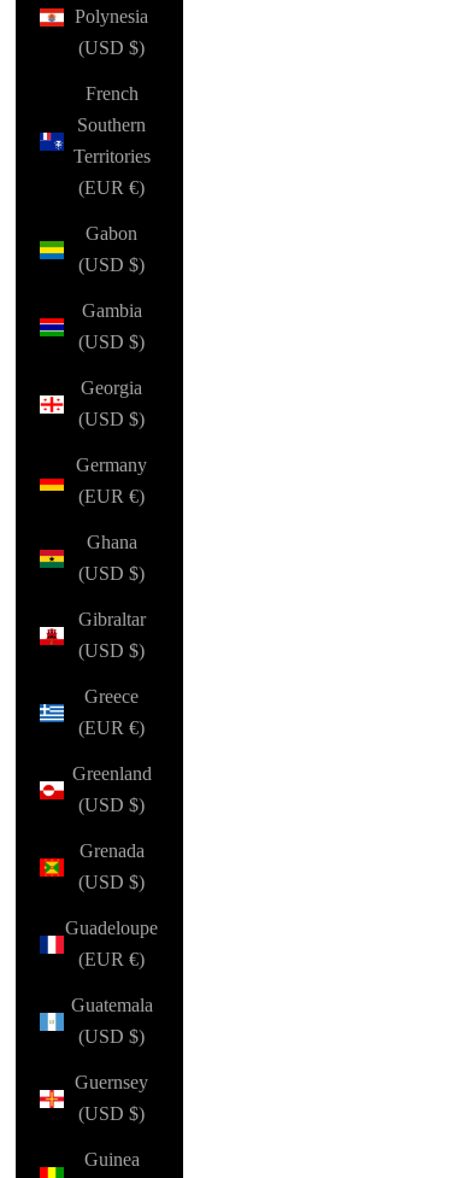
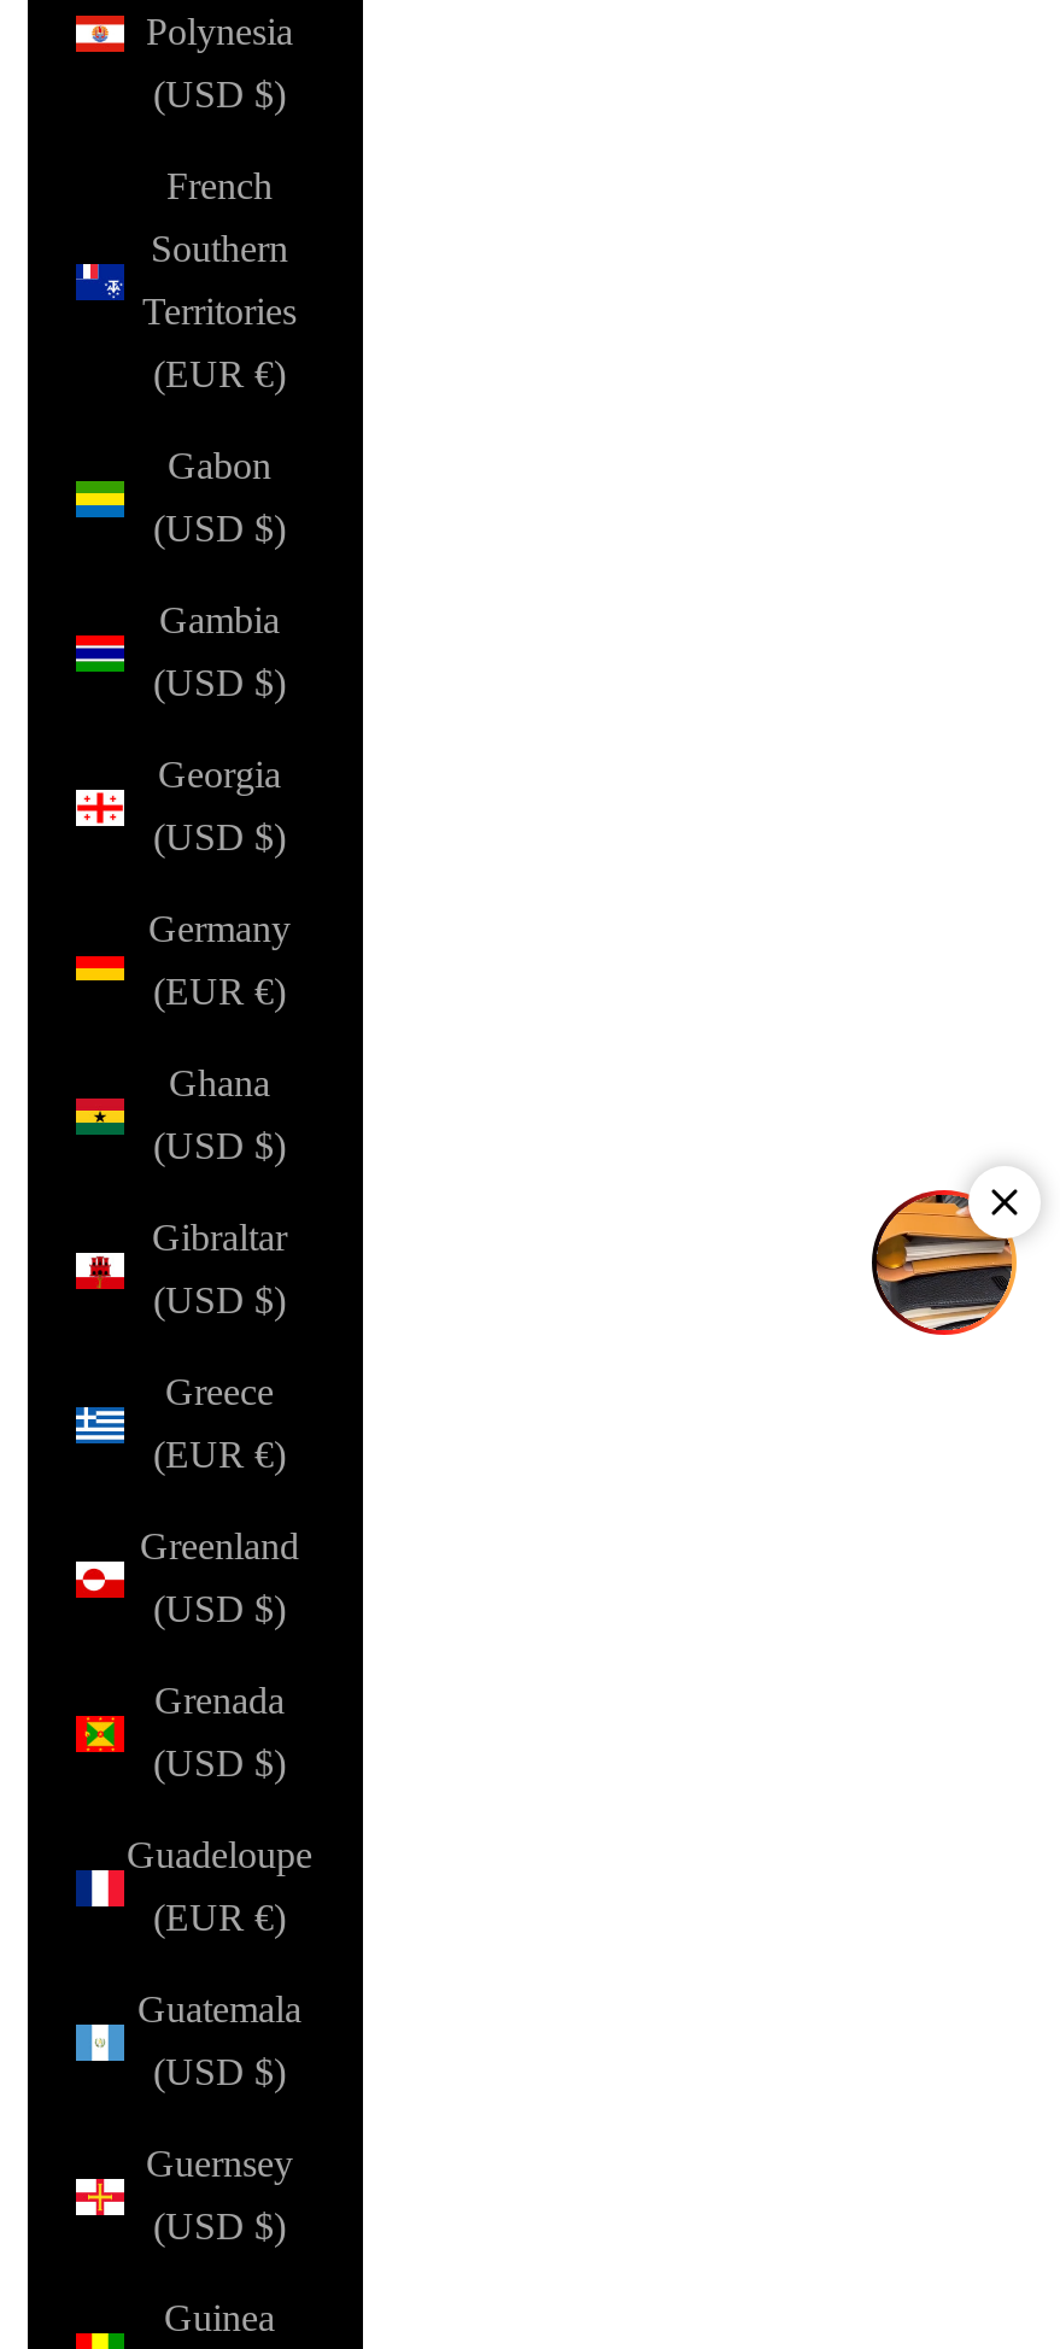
+ [image]
